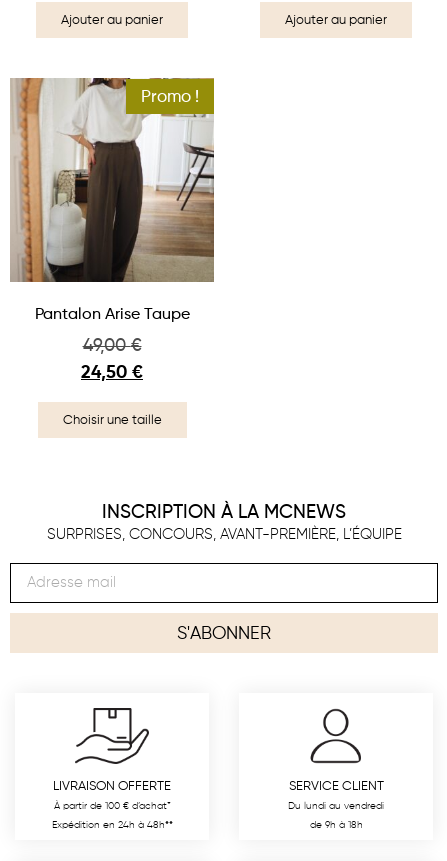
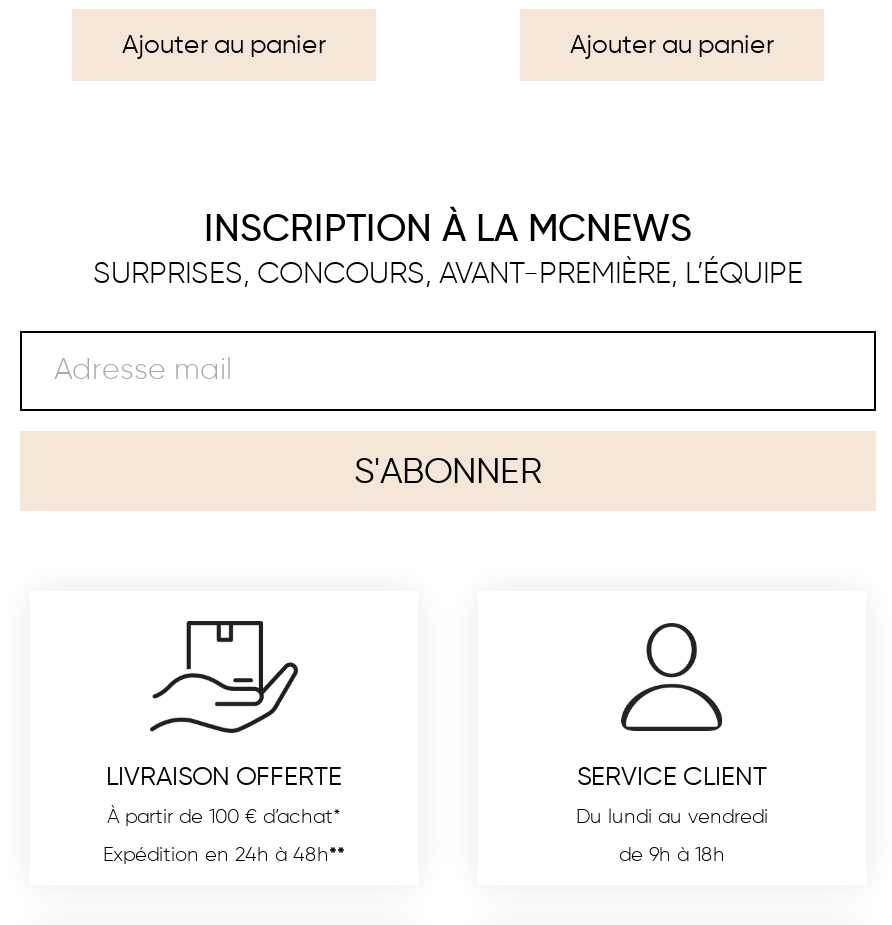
- [image]
- Promo !

- Pantalon Arise Taupe
- 49,00€
- 24,50 €
- Choisir une taille
